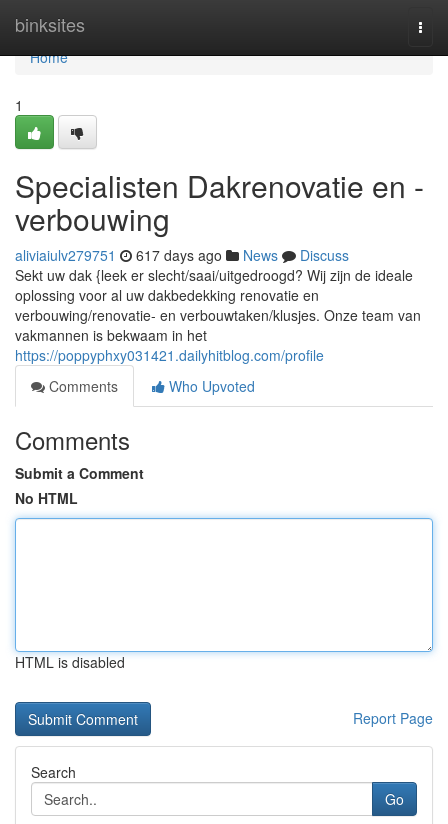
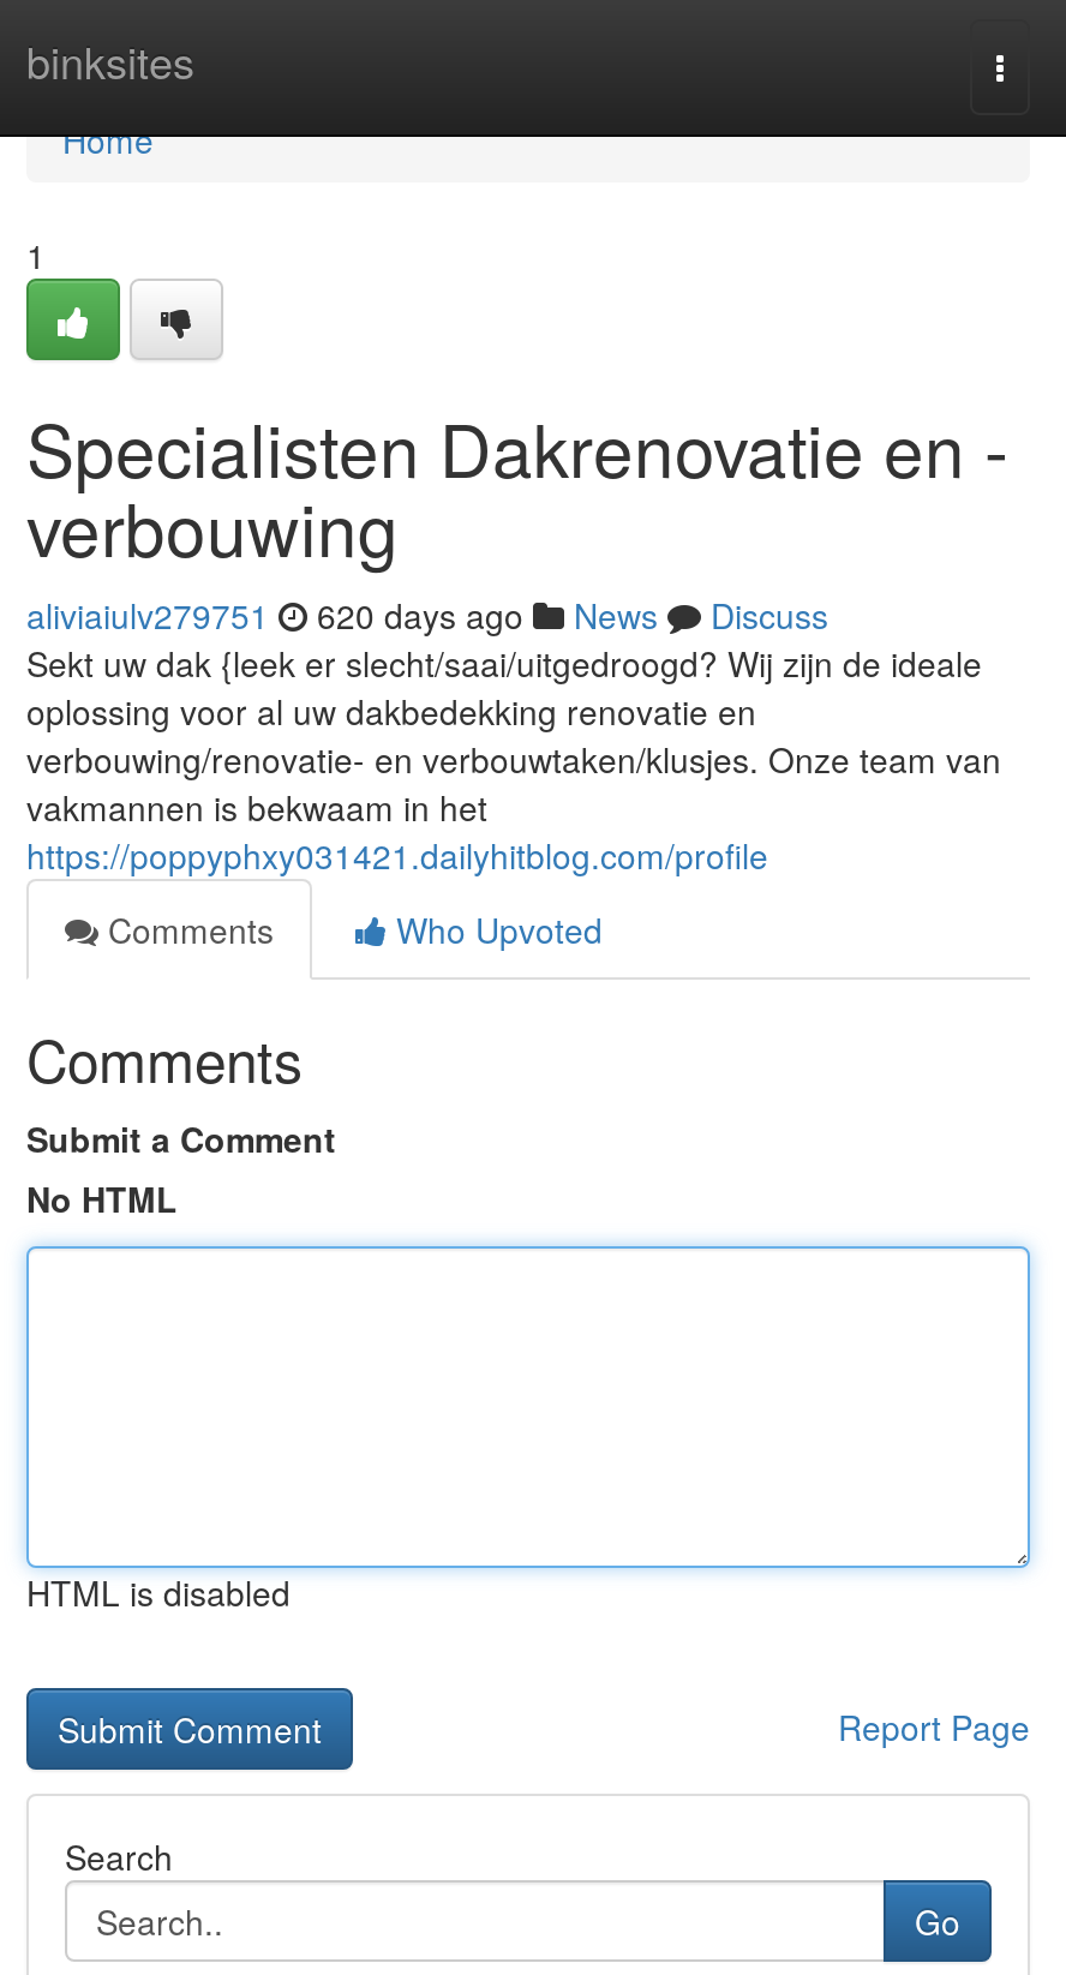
- aliviaiulv279751 617 days ago News Discuss
+ aliviaiulv279751 620 days ago News Discuss
